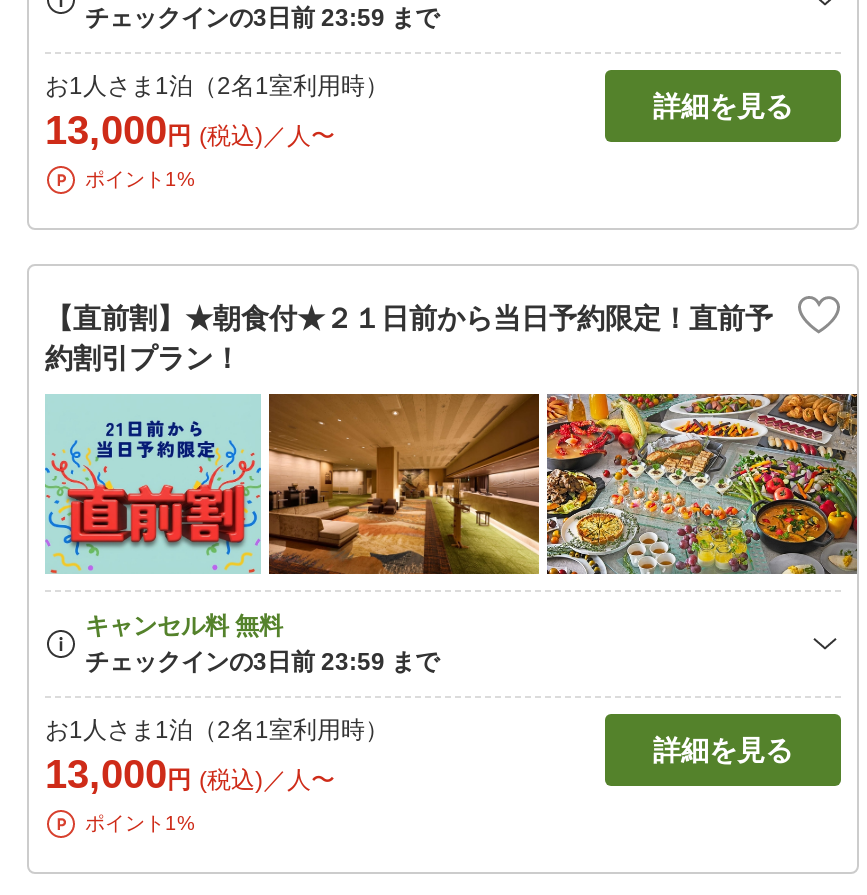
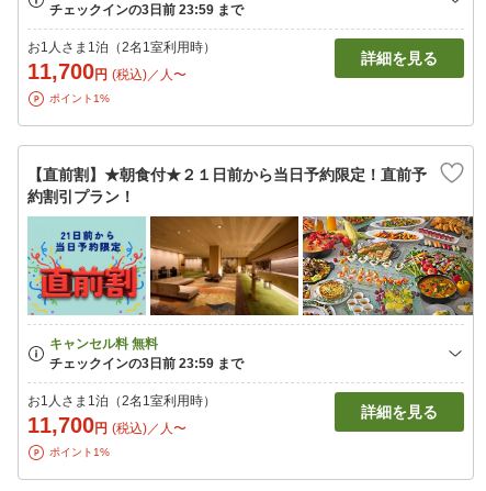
- 13,000円 (税込)／人〜
+ 11,700円 (税込)／人〜

- 13,000円 (税込)／人〜
+ 11,700円 (税込)／人〜
